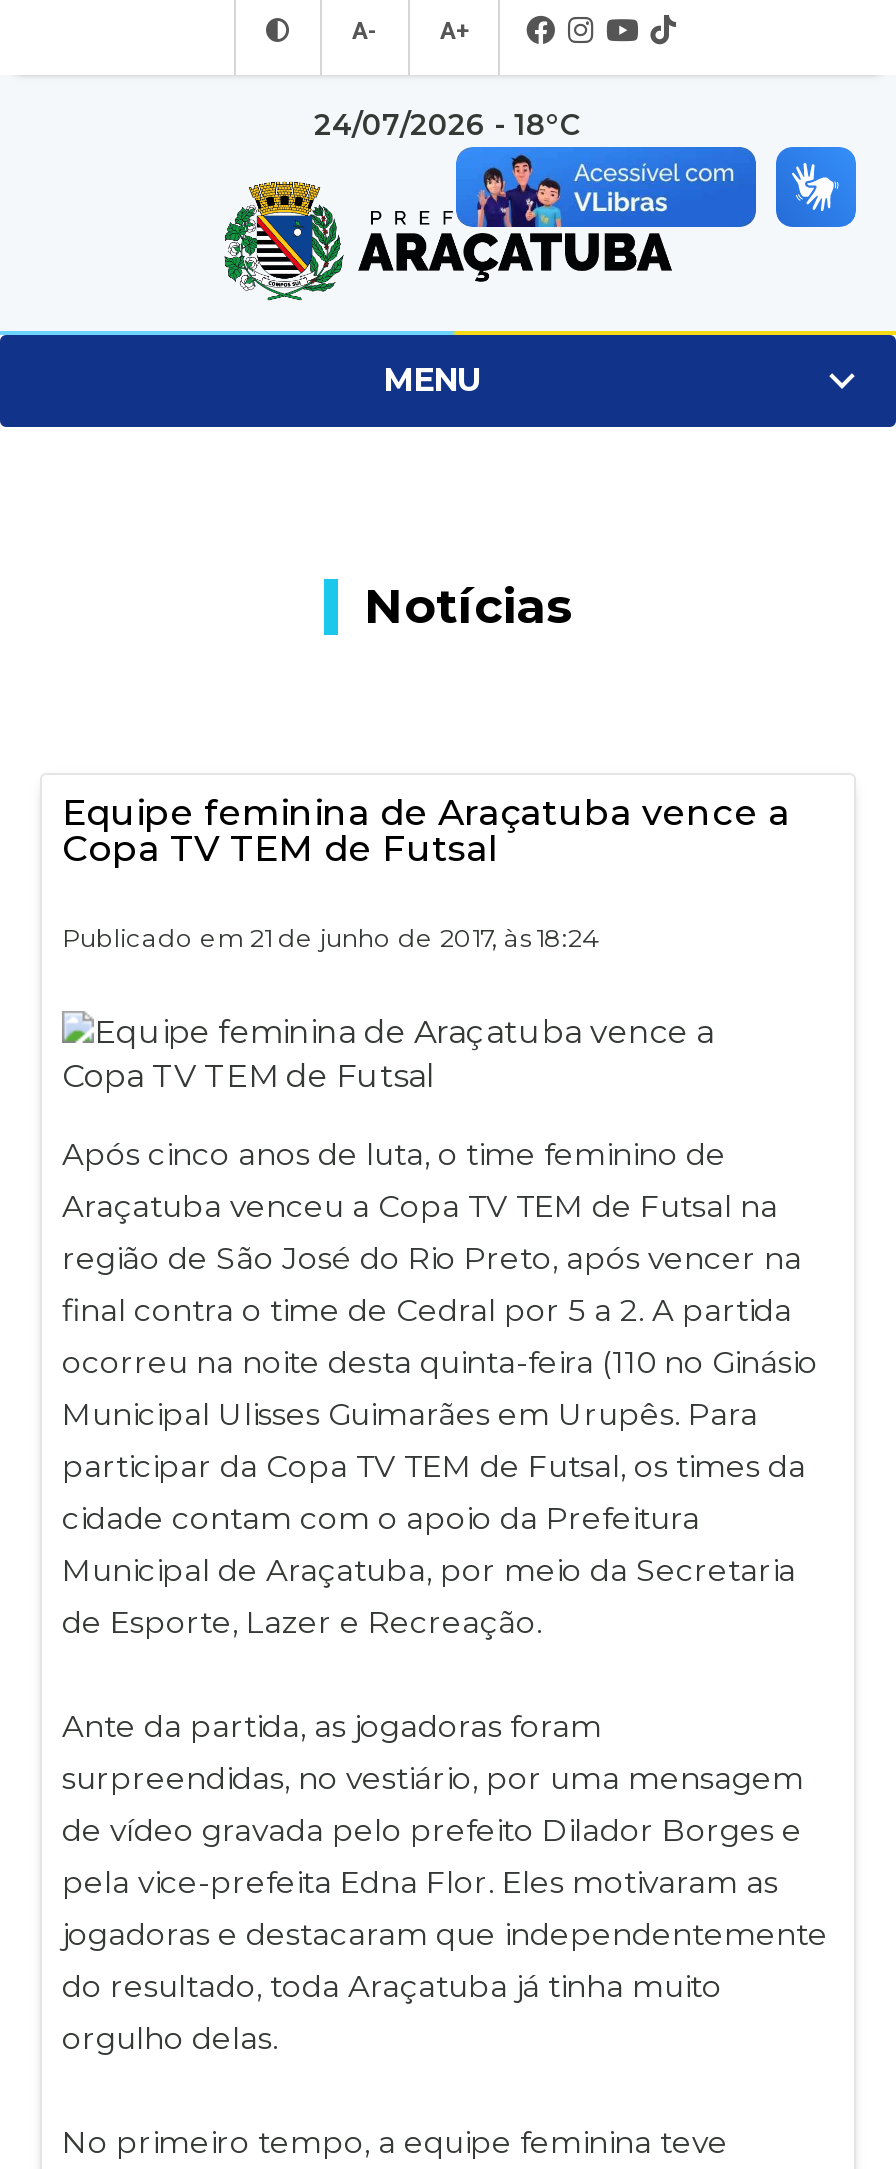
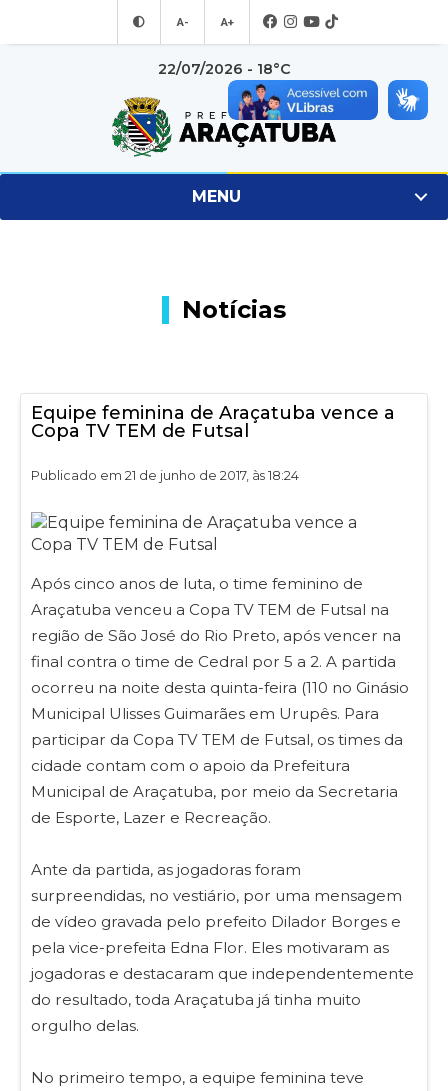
- 24/07/2026 - 18°C
+ 22/07/2026 - 18°C
